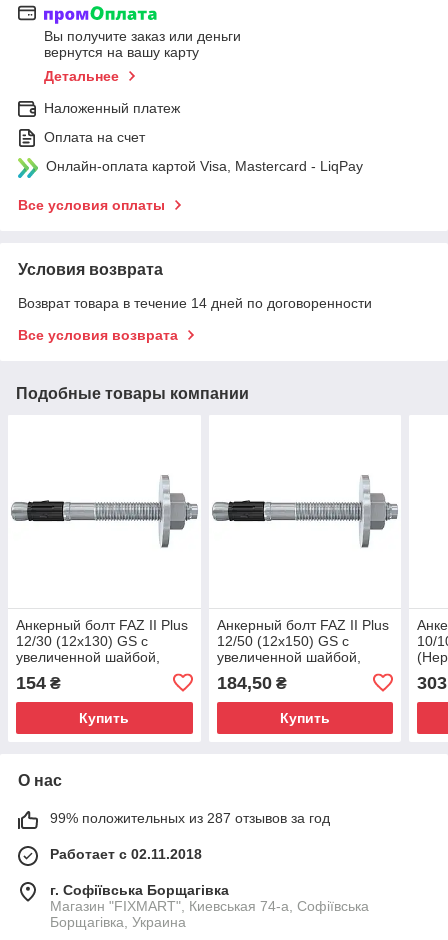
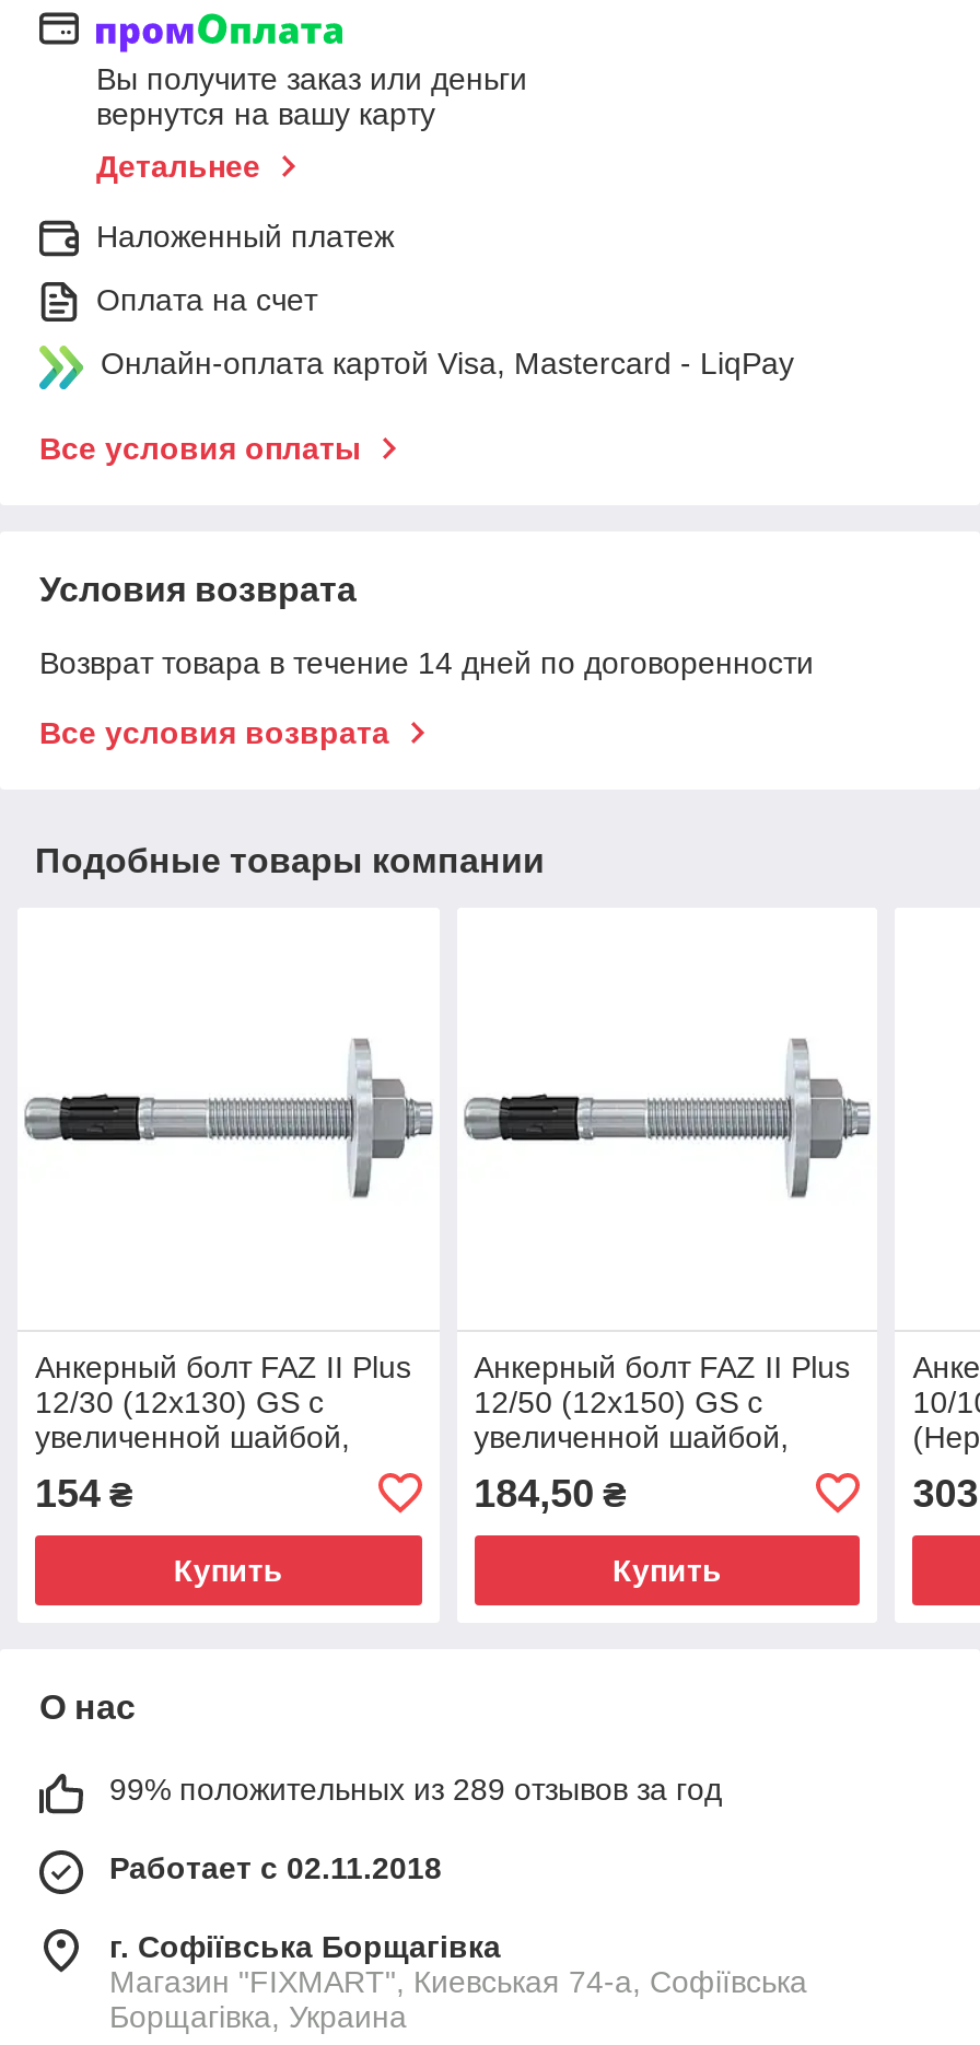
- 99% положительных из 287 отзывов за год
+ 99% положительных из 289 отзывов за год
